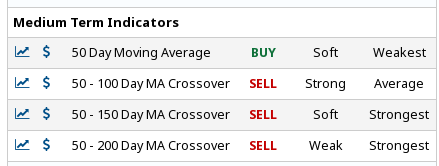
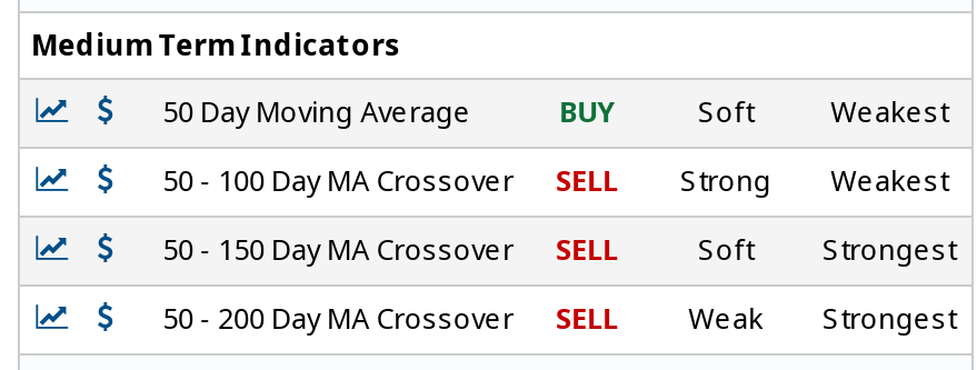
- Average
+ Weakest
